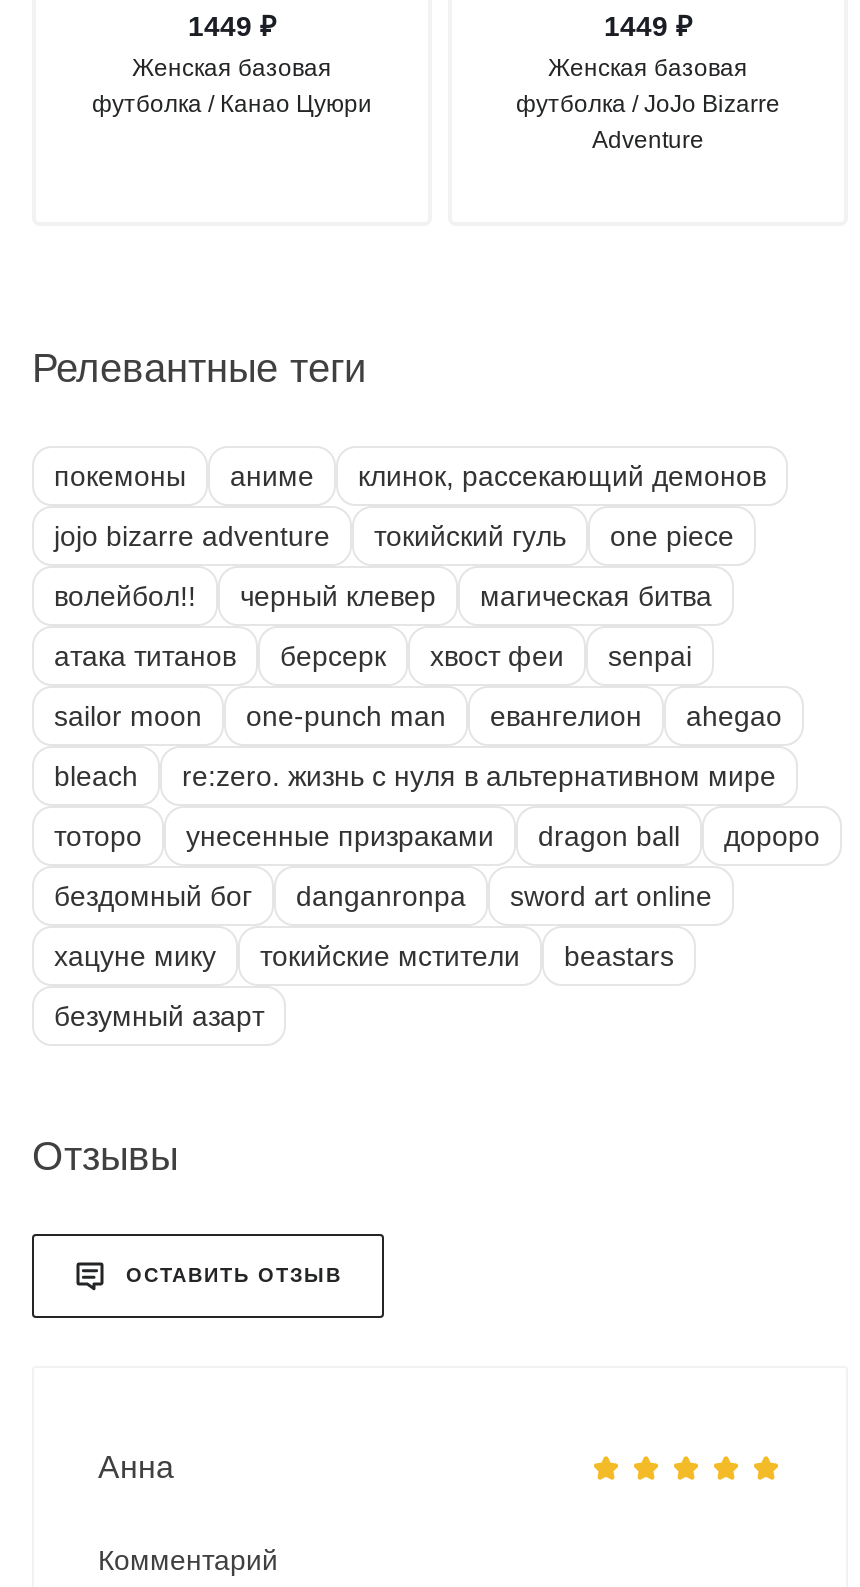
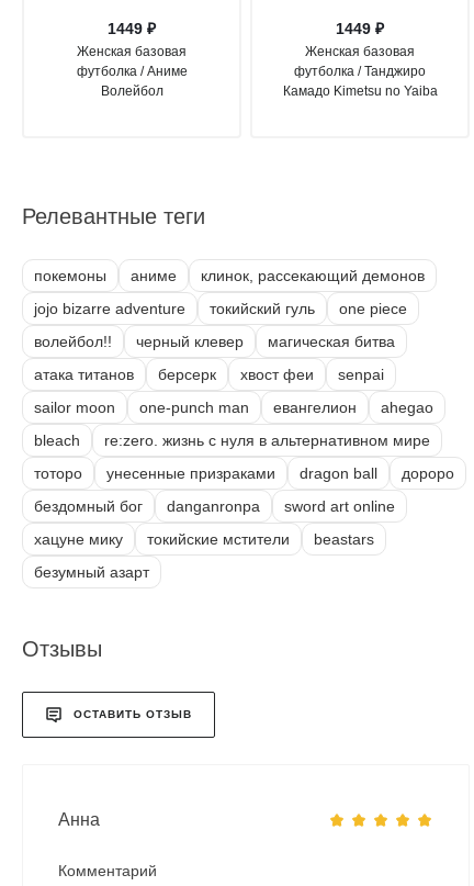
- футболка / Канао Цуюри
+ футболка / Аниме
+ Волейбол

- футболка / JoJo Bizarre
- Adventure
+ футболка / Танджиро
+ Камадо Kimetsu no Yaiba
